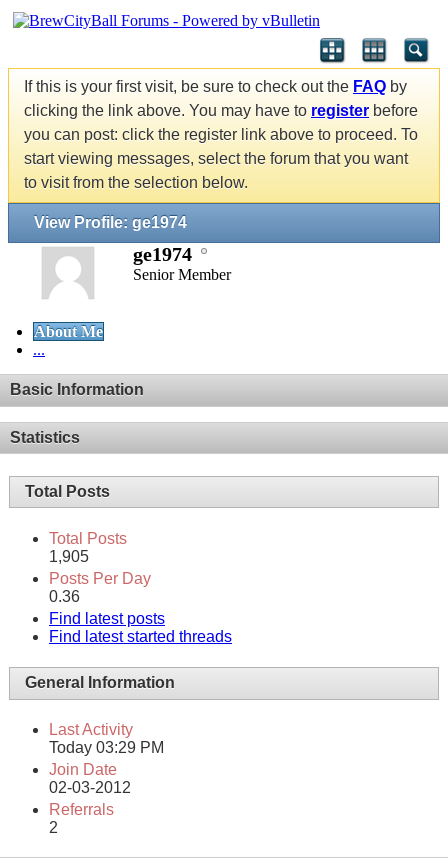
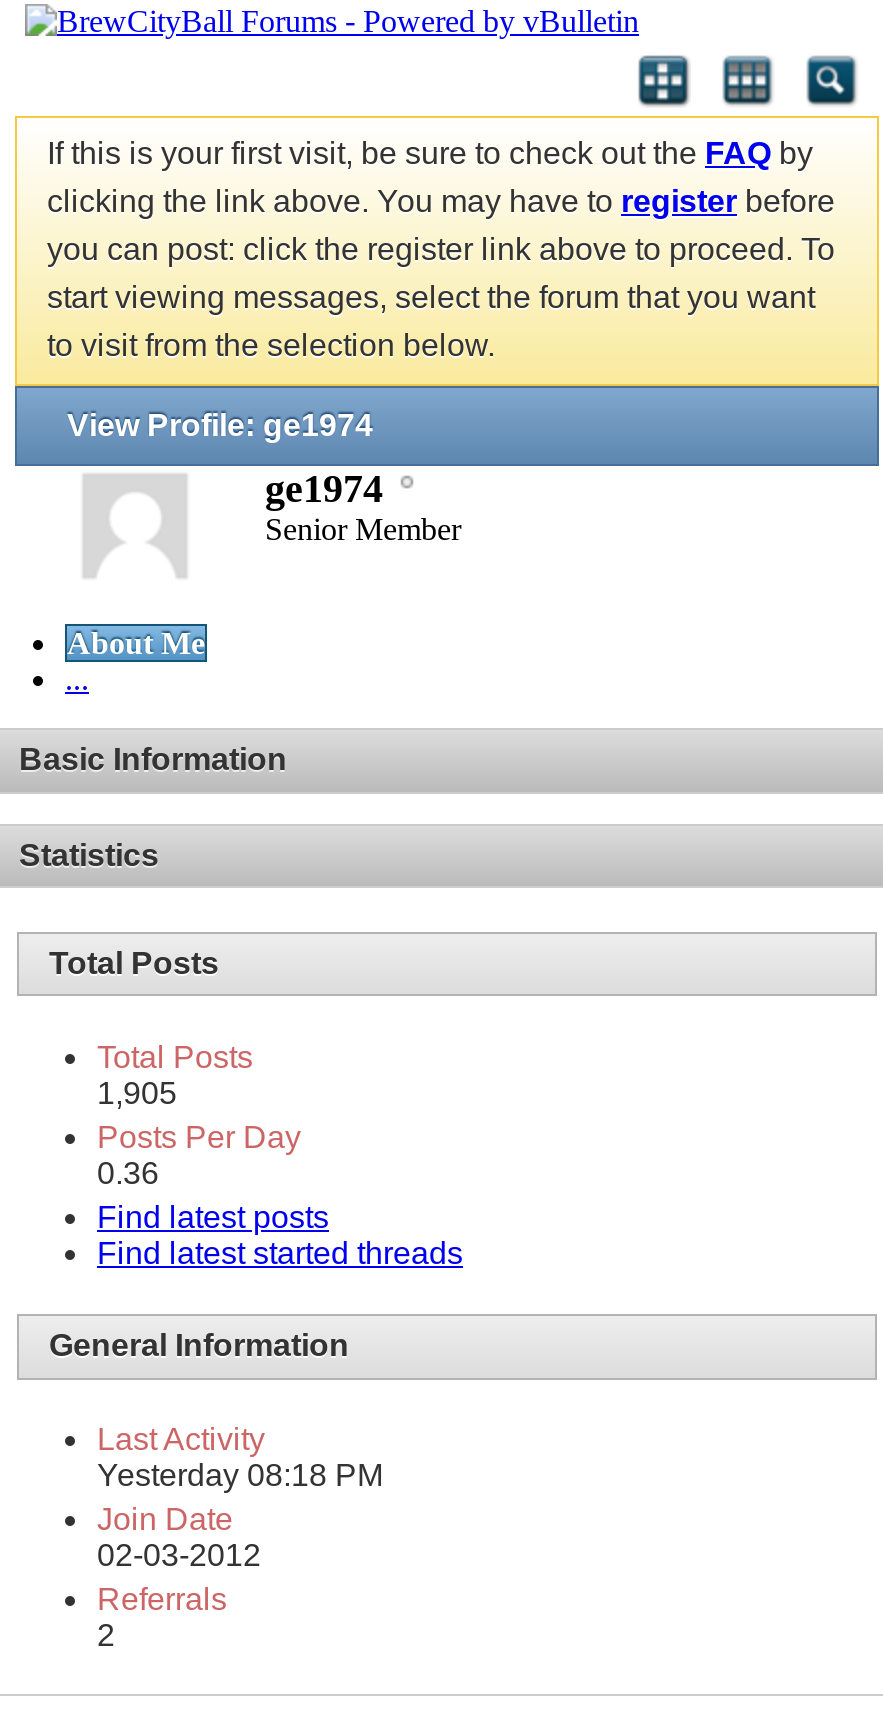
- Today 03:29 PM
+ Yesterday 08:18 PM
